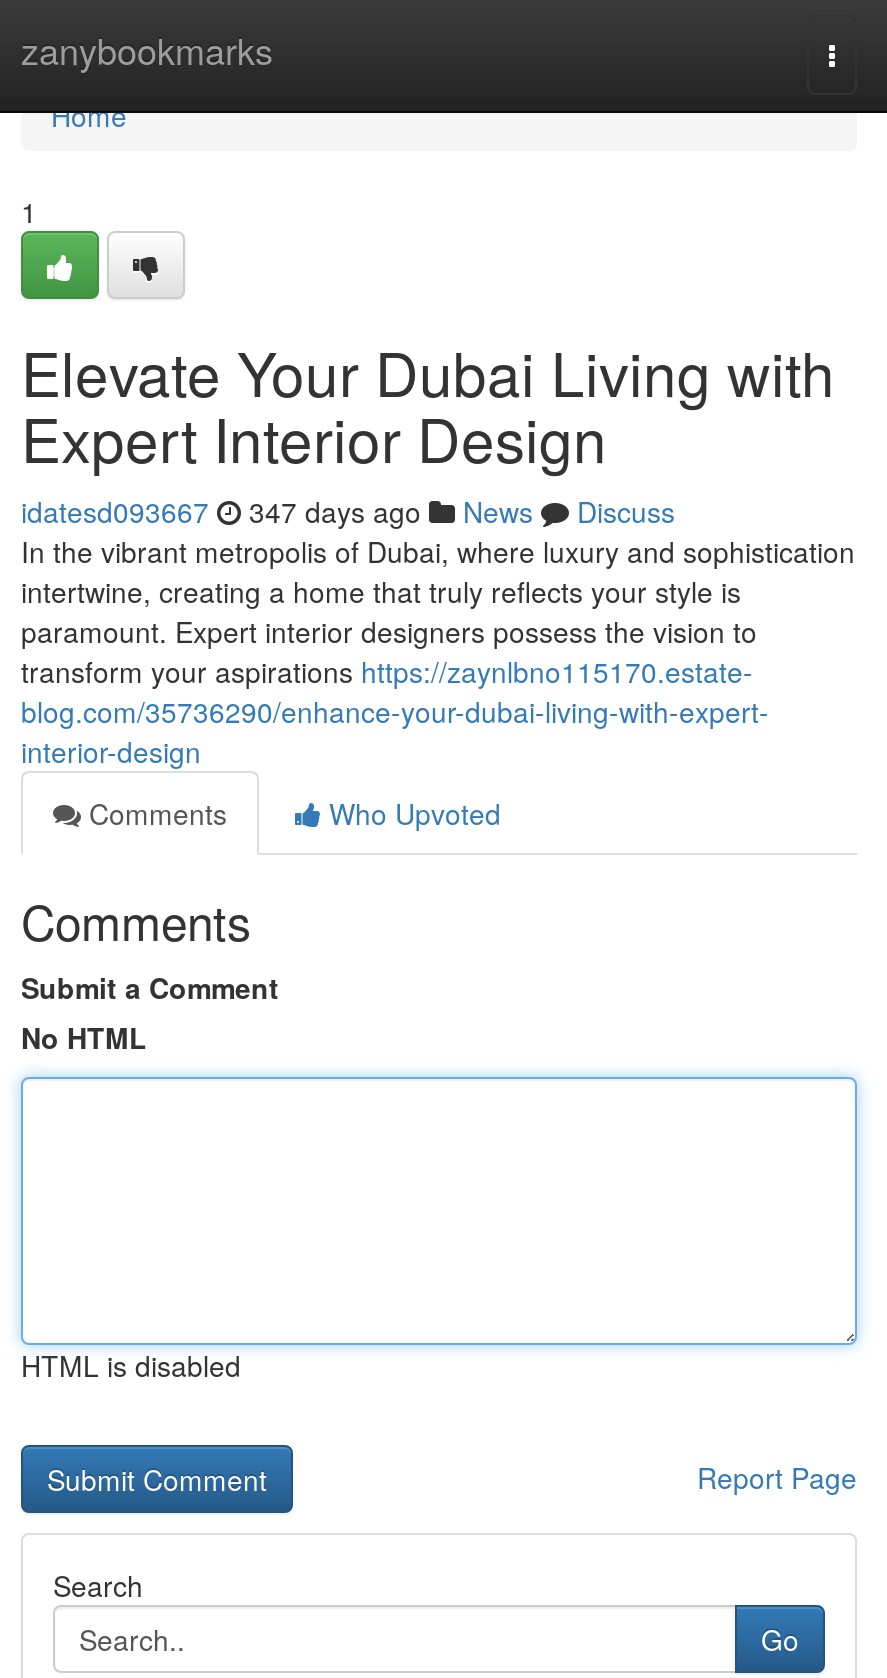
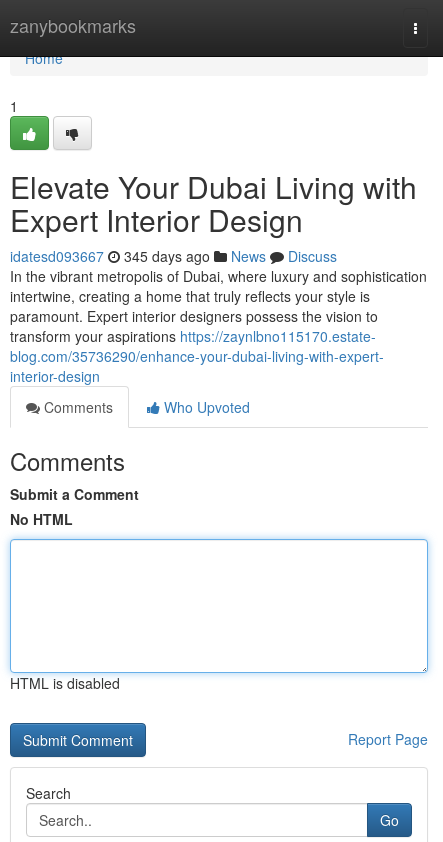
- idatesd093667 347 days ago News Discuss
+ idatesd093667 345 days ago News Discuss
